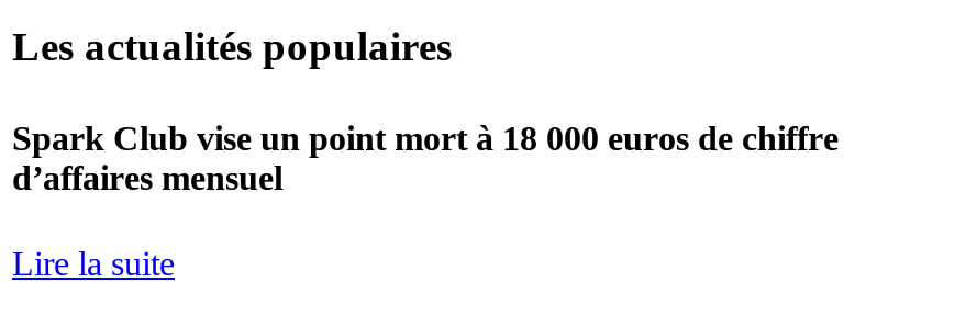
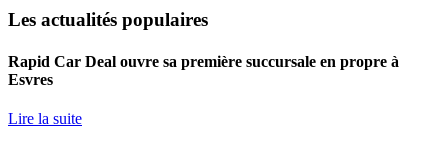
- Spark Club vise un point mort à 18 000 euros de chiffre
- d’affaires mensuel
+ Rapid Car Deal ouvre sa première succursale en propre à
+ Esvres
